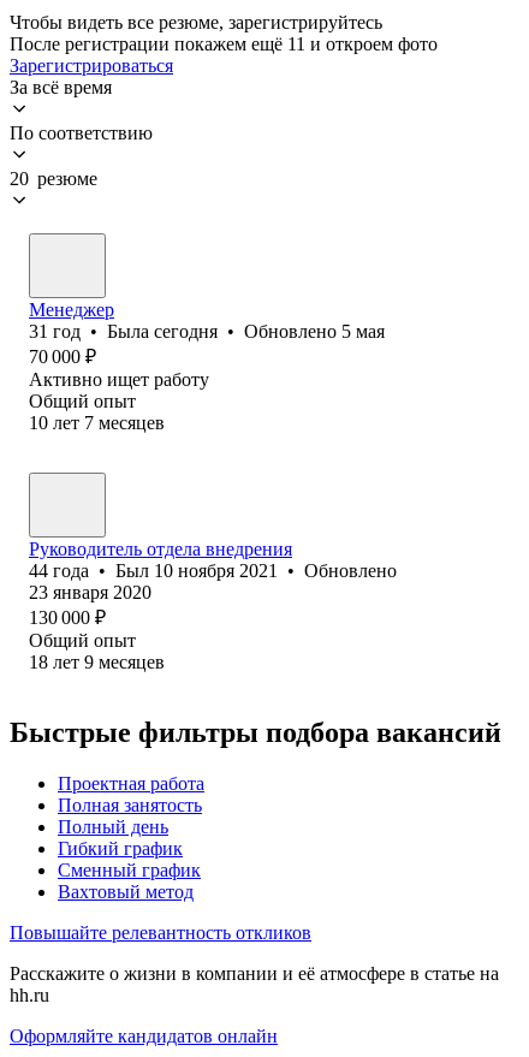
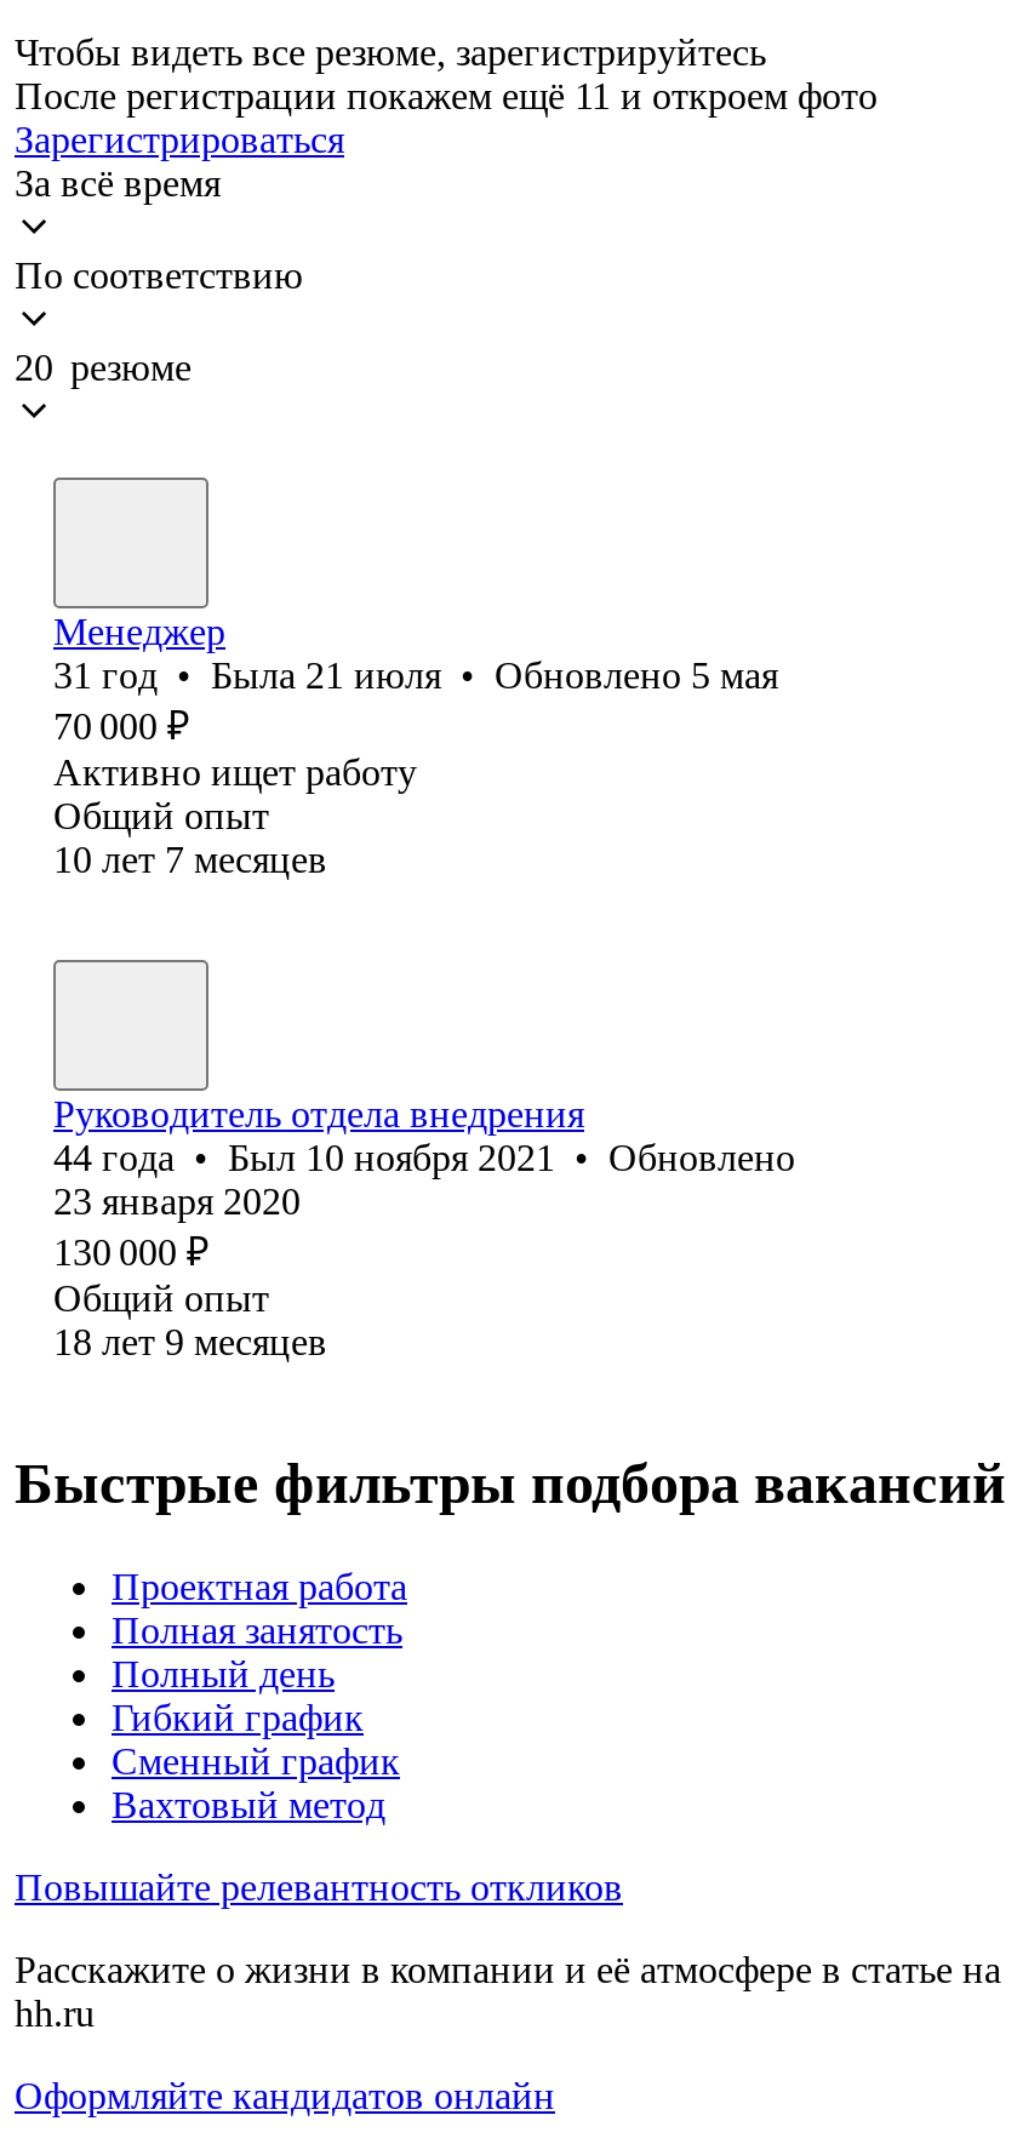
- 31 год • Была сегодня • Обновлено 5 мая
+ 31 год • Была 21 июля • Обновлено 5 мая
